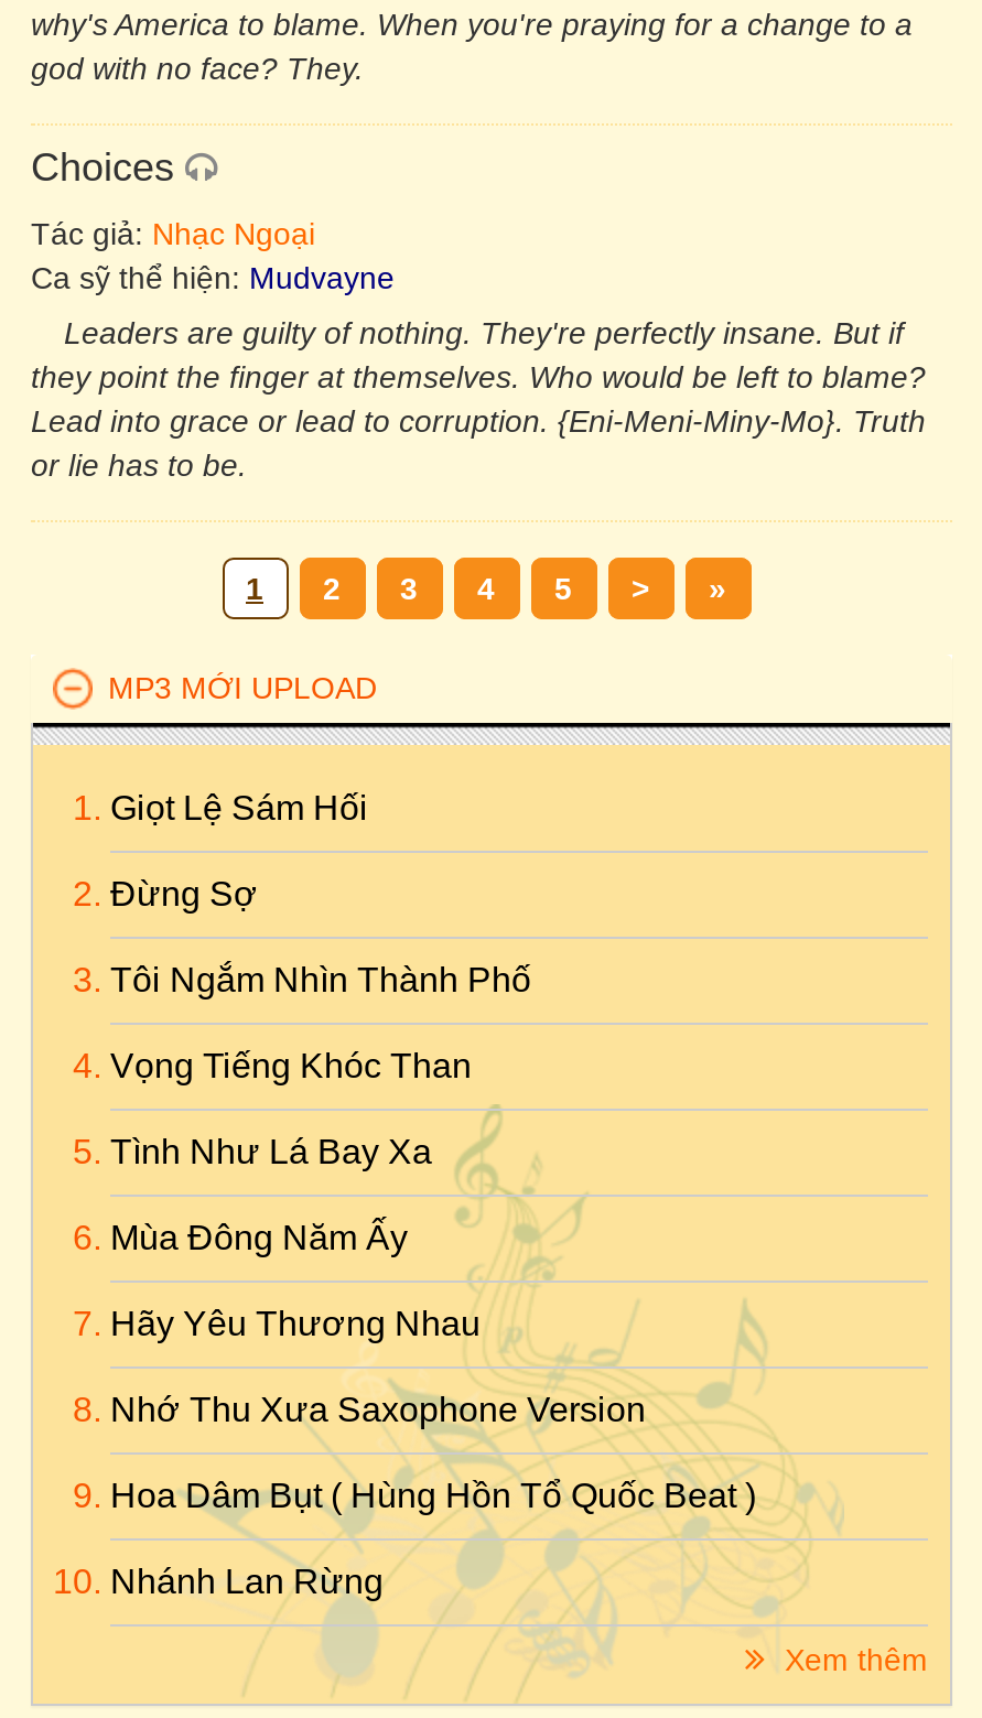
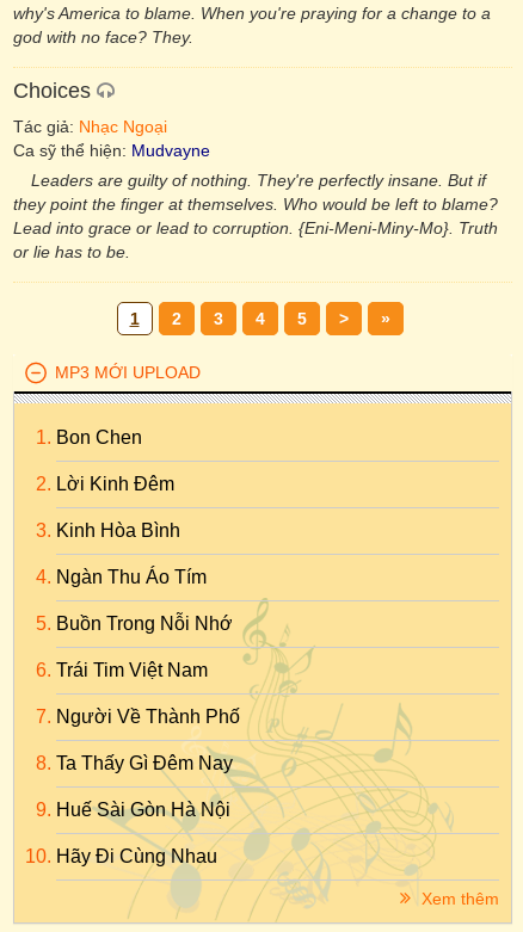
- Giọt Lệ Sám Hối
+ Bon Chen

- Đừng Sợ
+ Lời Kinh Đêm

- Tôi Ngắm Nhìn Thành Phố
+ Kinh Hòa Bình

- Vọng Tiếng Khóc Than
+ Ngàn Thu Áo Tím

- Tình Như Lá Bay Xa
+ Buồn Trong Nỗi Nhớ

- Mùa Đông Năm Ấy
+ Trái Tim Việt Nam

- Hãy Yêu Thương Nhau
+ Người Về Thành Phố

- Nhớ Thu Xưa Saxophone Version
+ Ta Thấy Gì Đêm Nay

- Hoa Dâm Bụt ( Hùng Hồn Tổ Quốc Beat )
+ Huế Sài Gòn Hà Nội

- Nhánh Lan Rừng
+ Hãy Đi Cùng Nhau
